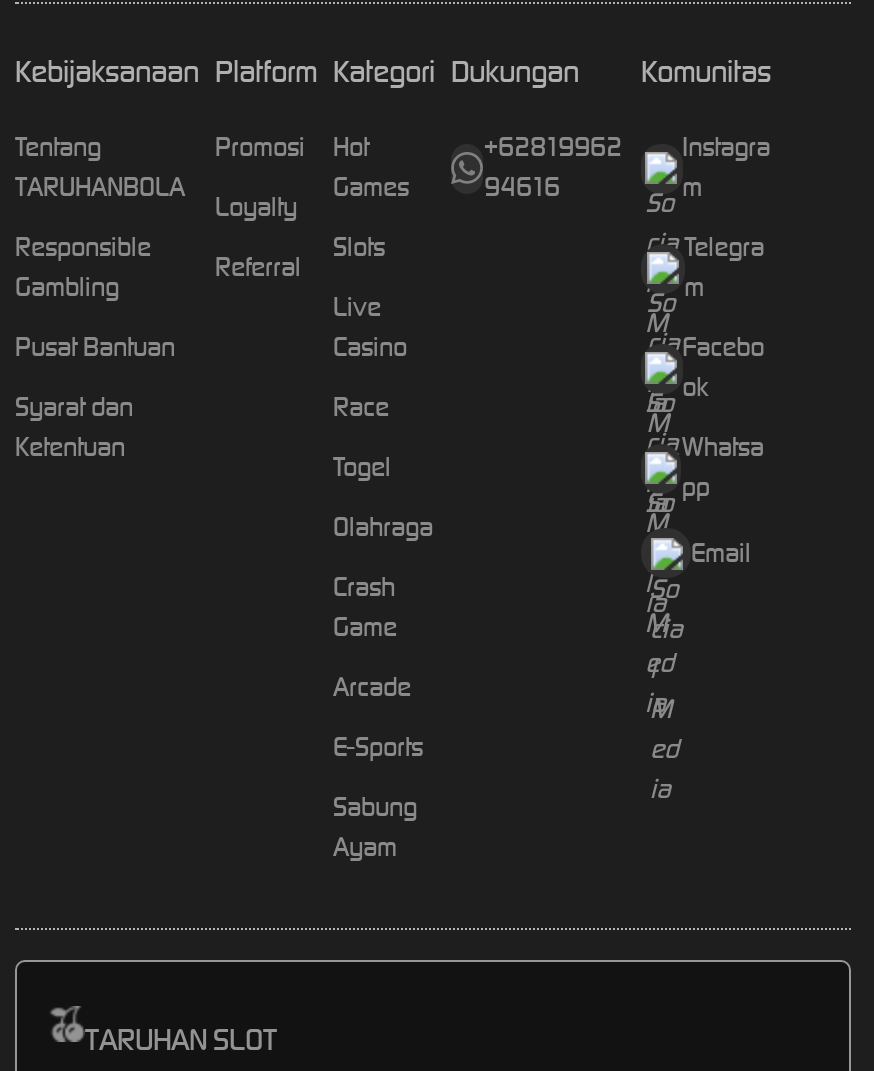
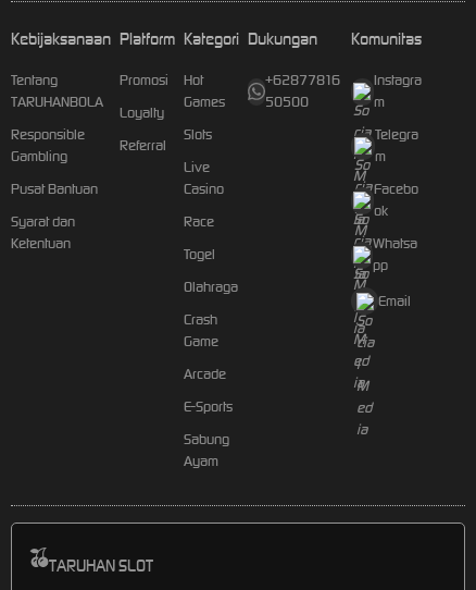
- +62819962 Instagra
+ +62877816 Instagra

- 94616
+ 50500
